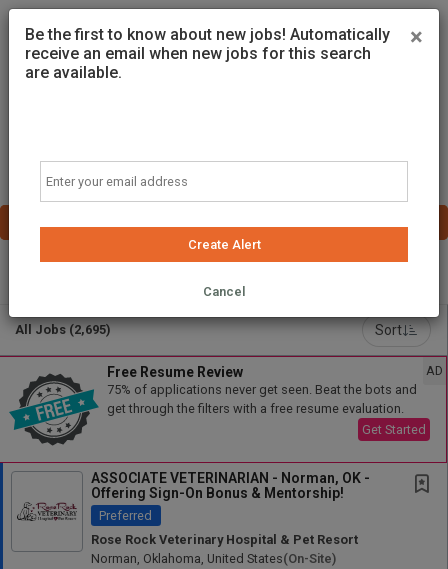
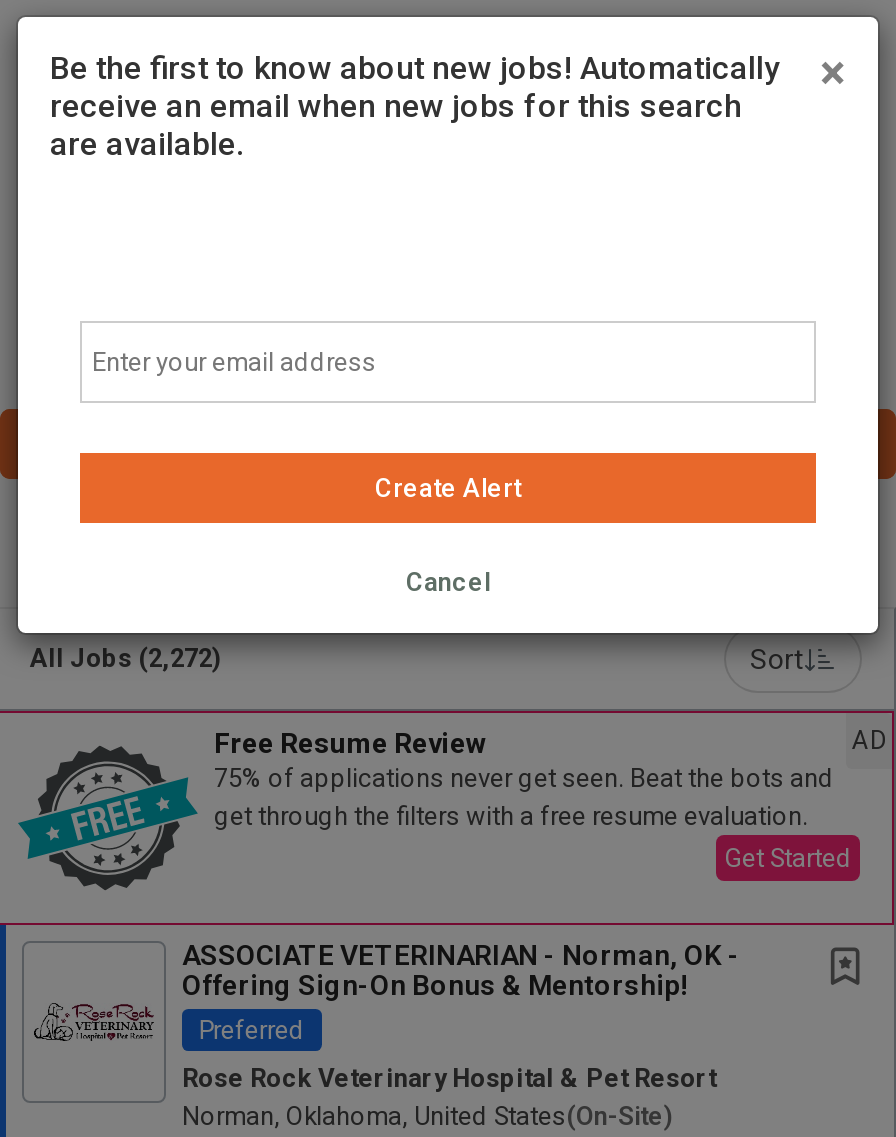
- All Jobs (2,695)
+ All Jobs (2,272)
